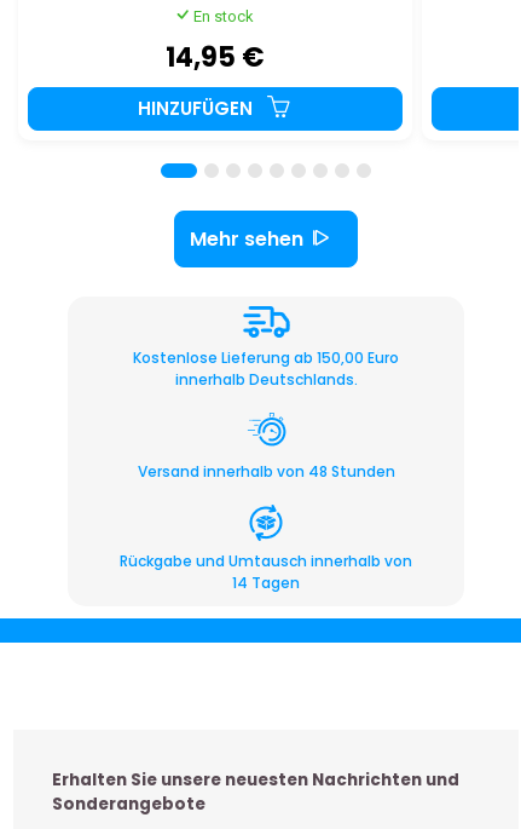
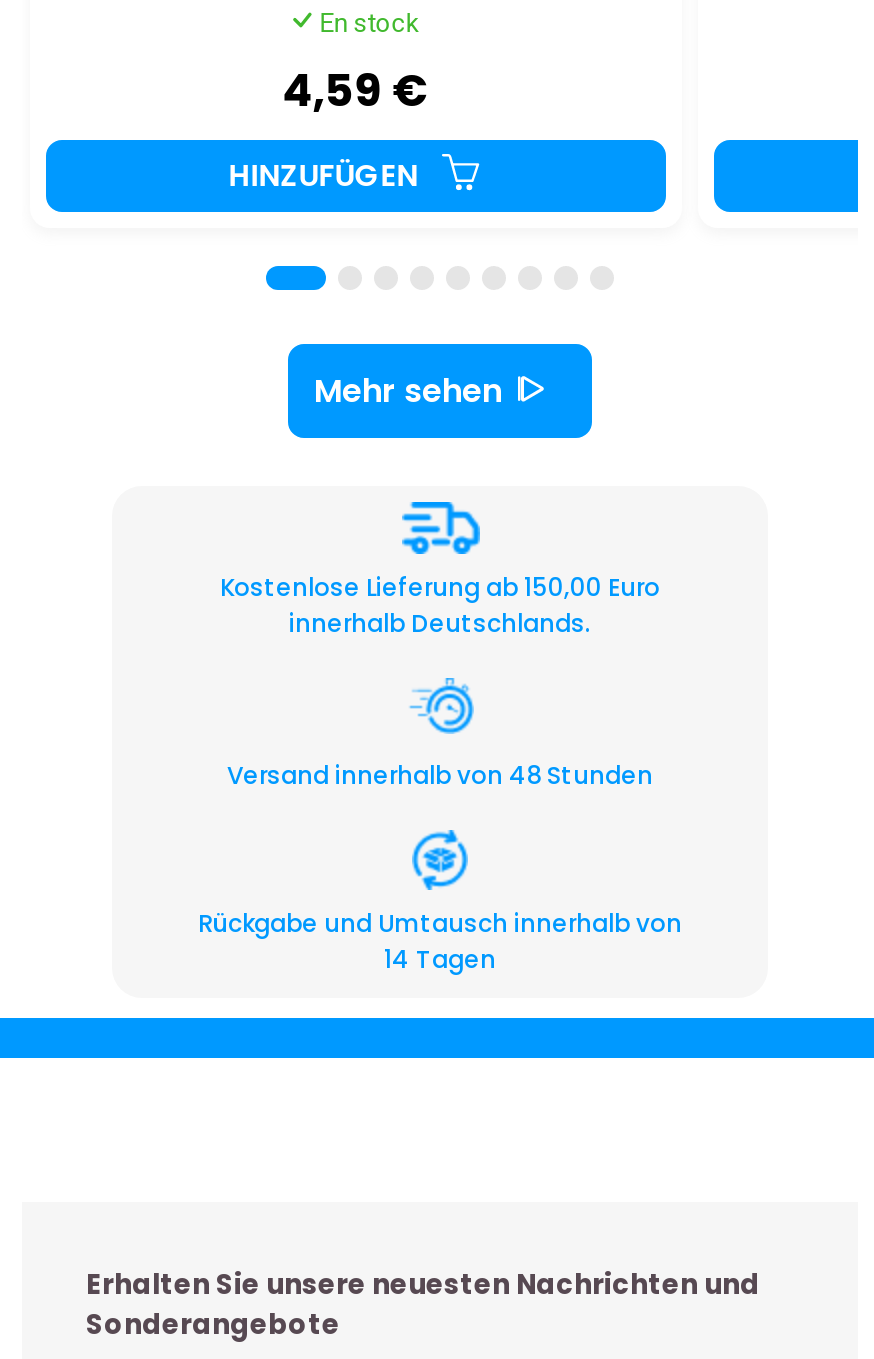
- 14,95 €
+ 4,59 €
